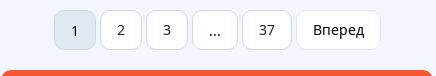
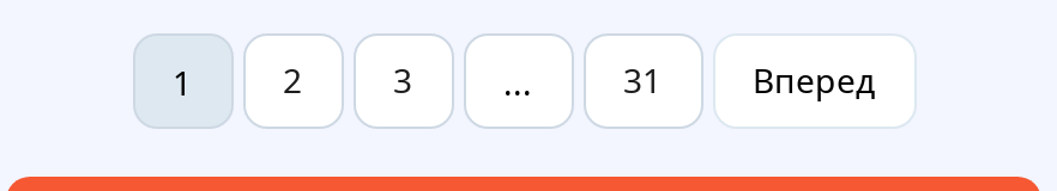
- 37
+ 31
